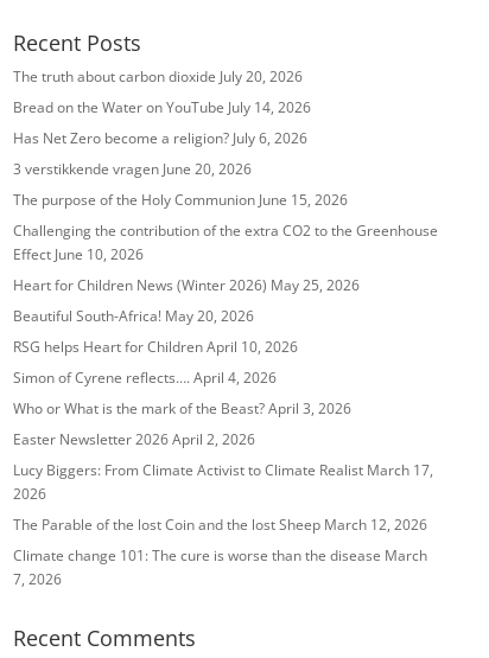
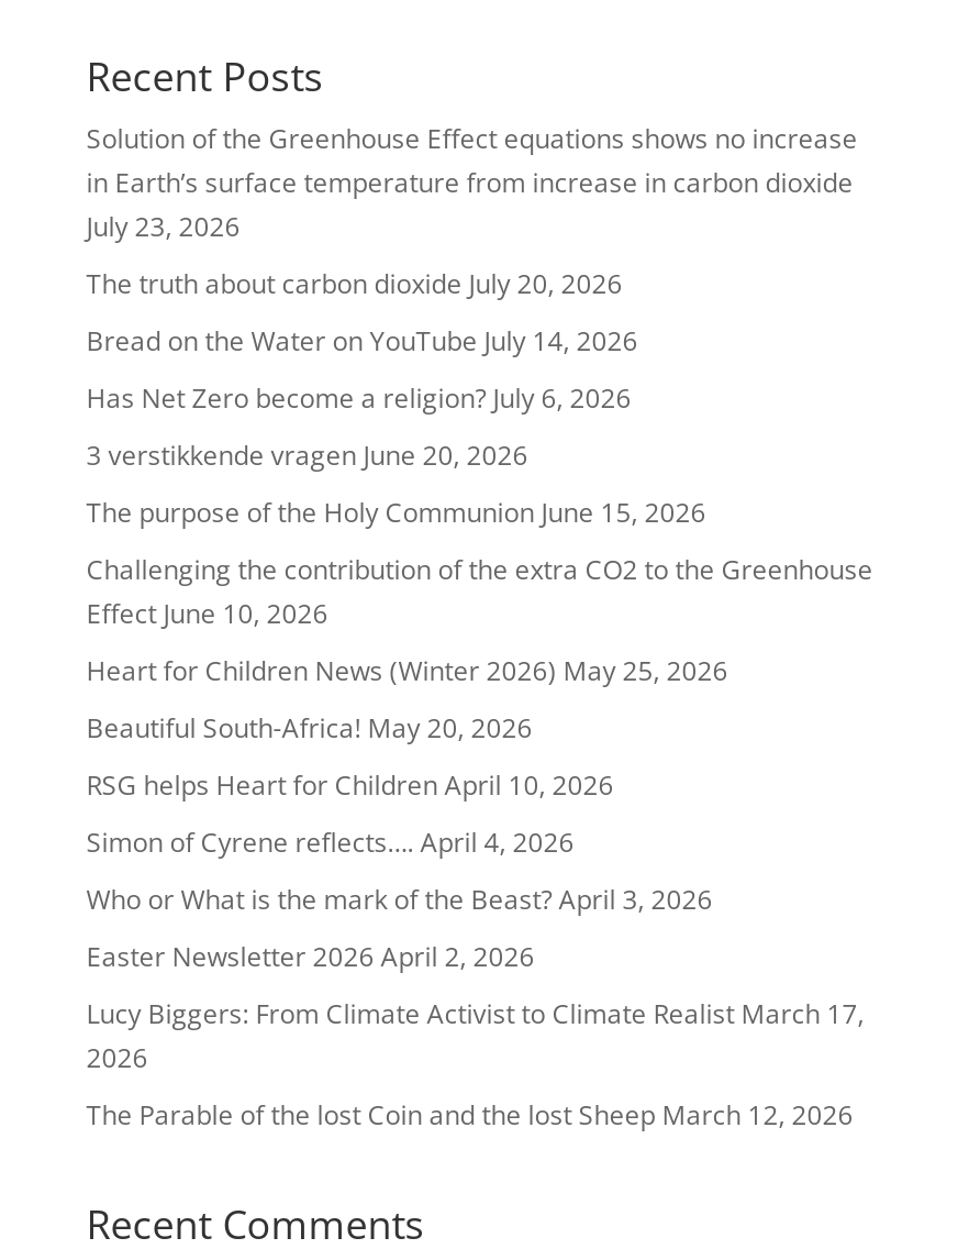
+ Solution of the Greenhouse Effect equations shows no increase
+ in Earth’s surface temperature from increase in carbon dioxide
+ July 23, 2026

moved down: The truth about carbon dioxide July 20, 2026 | Bread on the Water on YouTube July 14, 2026 | Has Net Zero become a religion? July 6, 2026 | ... | 2026 | The Parable of the lost Coin and the lost Sheep March 12, 2026

- Climate change 101: The cure is worse than the disease March
- 7, 2026
